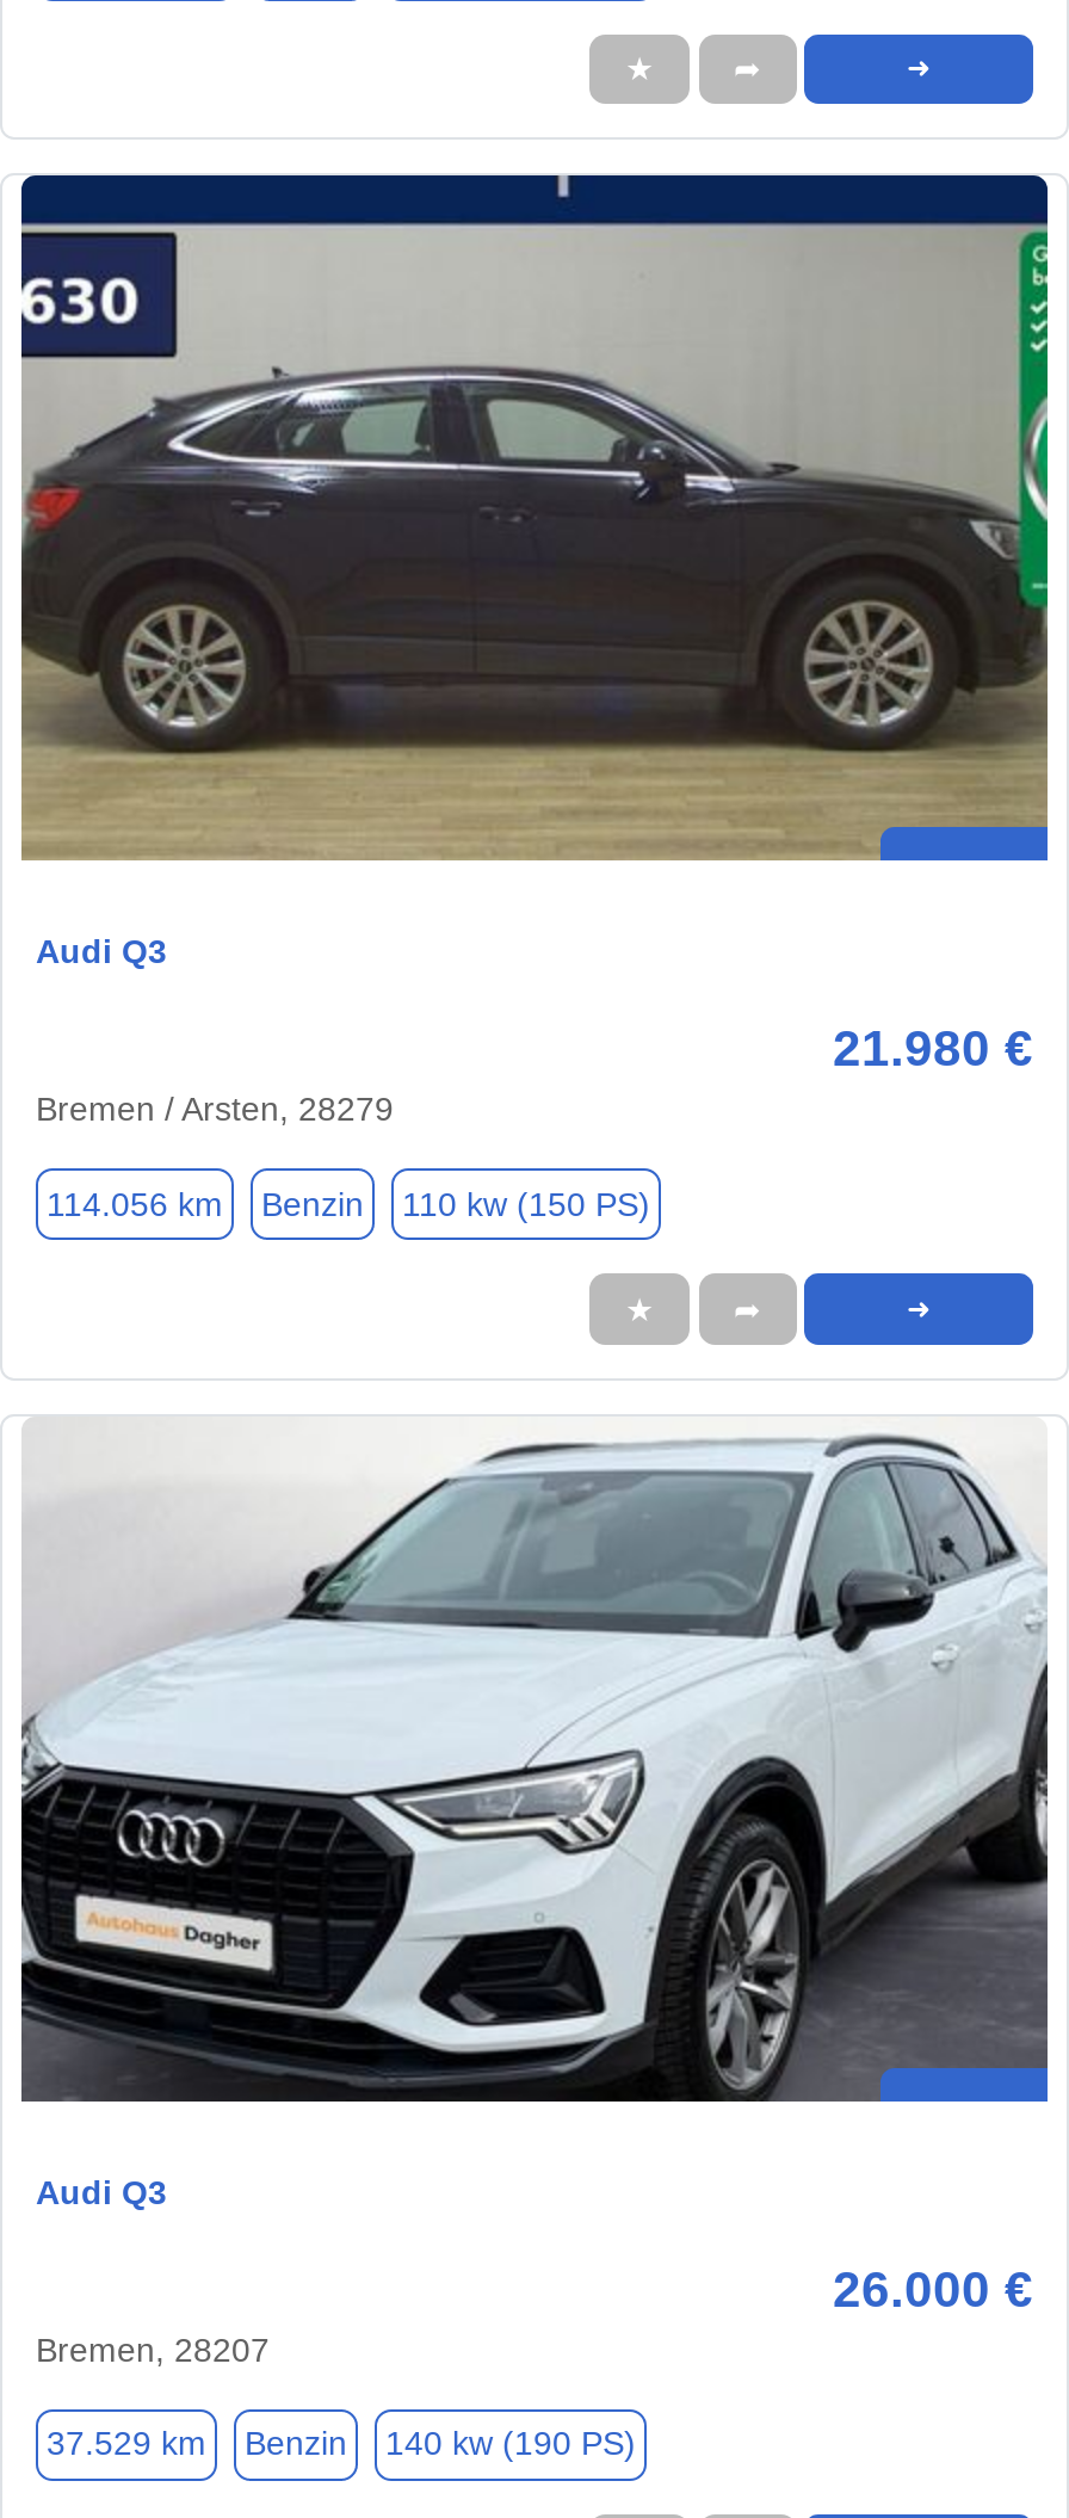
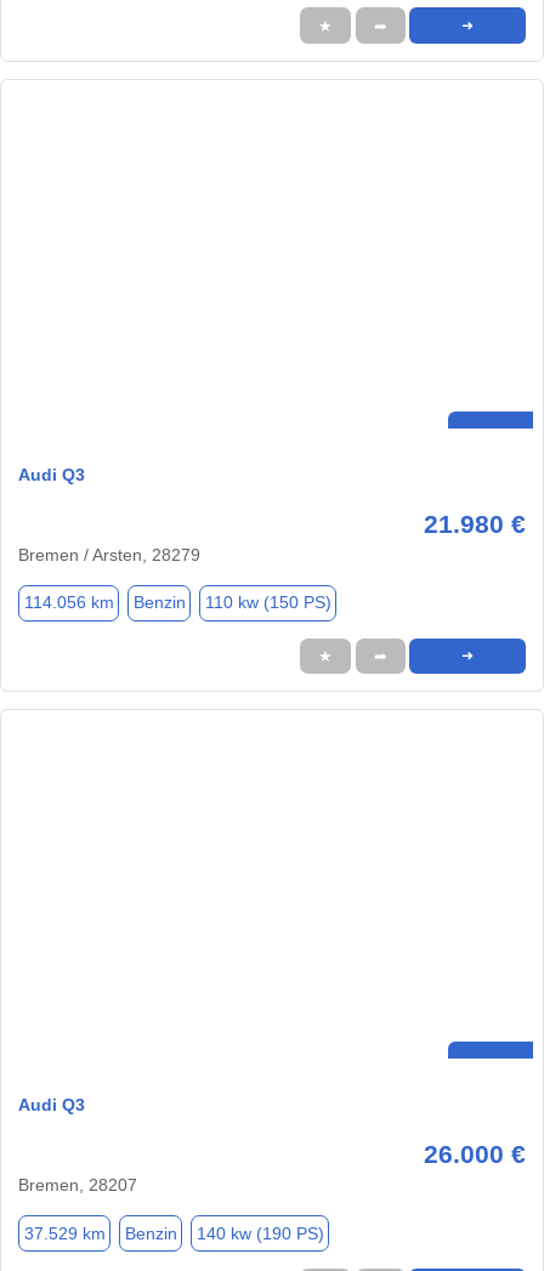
- [image]

- [image]
